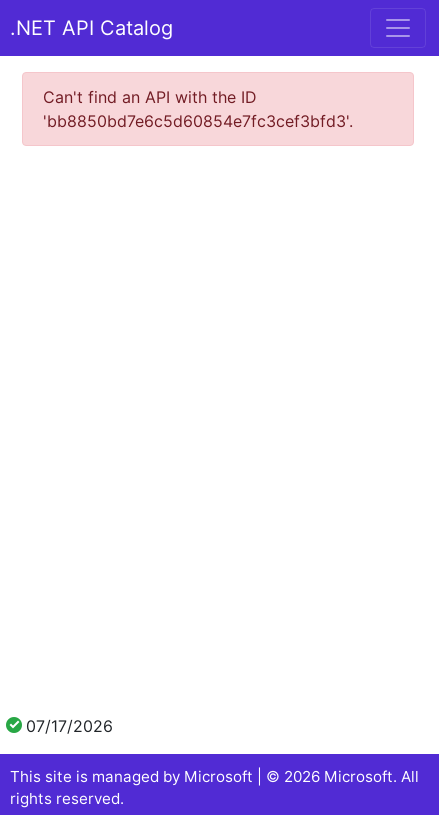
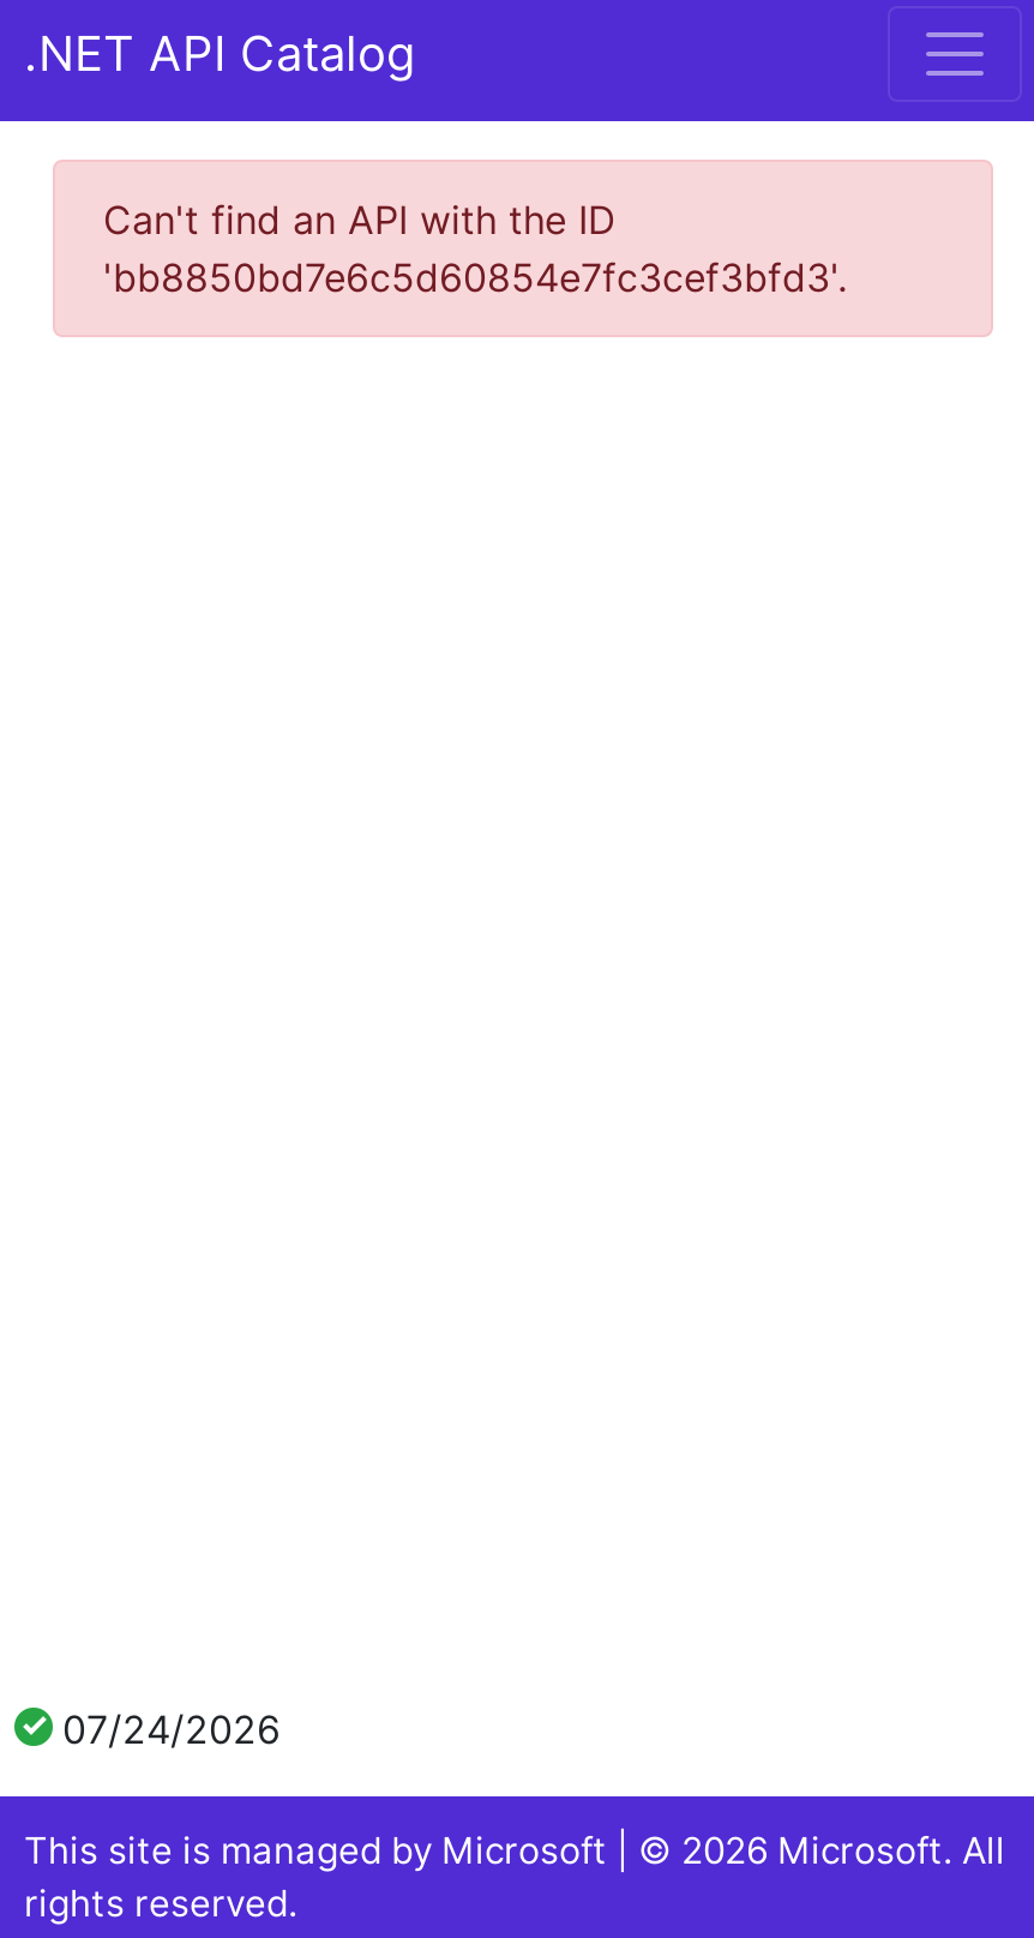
- 07/17/2026
+ 07/24/2026
